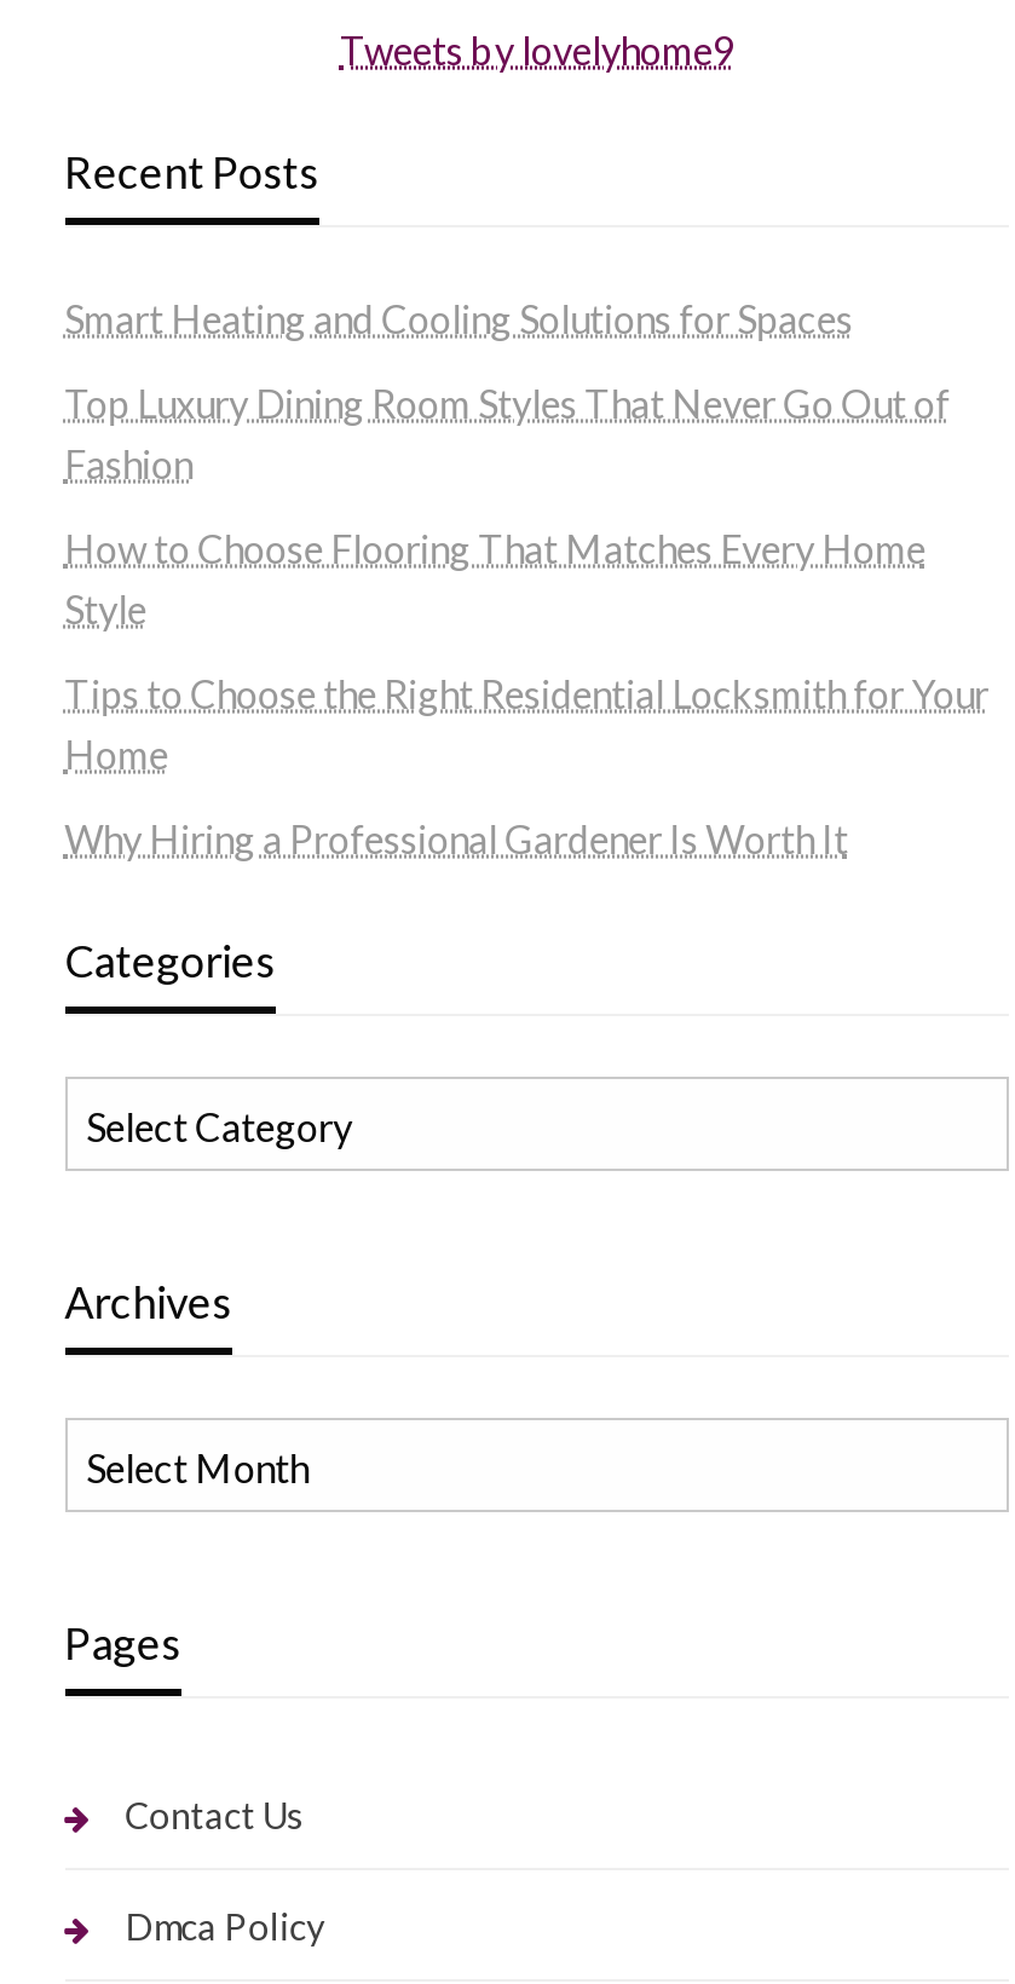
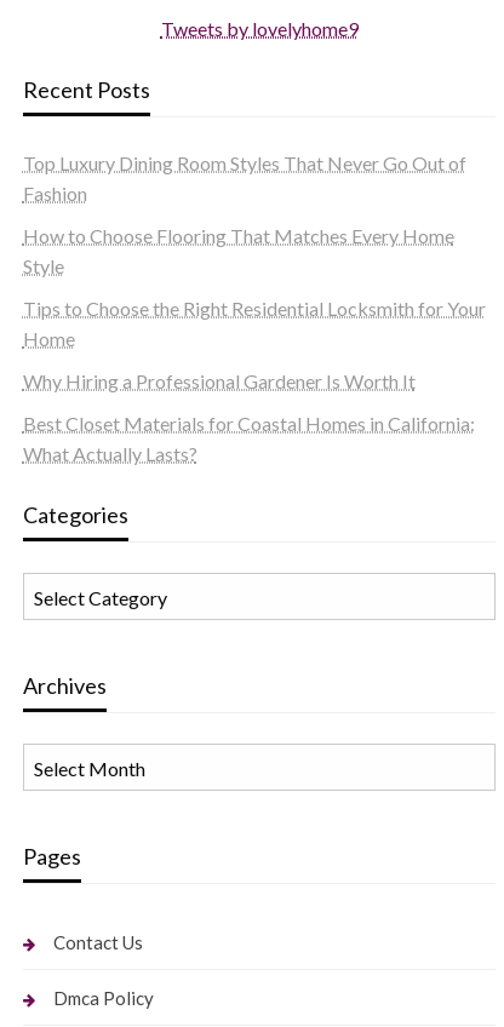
- Smart Heating and Cooling Solutions for Spaces

moved up: Top Luxury Dining Room Styles That Never Go Out of | Fashion | How to Choose Flooring That Matches Every Home | Style | Tips to Choose the Right Residential Locksmith for Your | Home | Why Hiring a Professional Gardener Is Worth It

+ Best Closet Materials for Coastal Homes in California:
+ What Actually Lasts?
